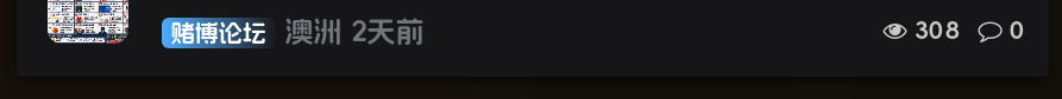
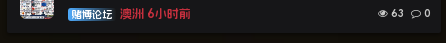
- 澳洲 2天前
- 308
+ 澳洲 6小时前
+ 63
